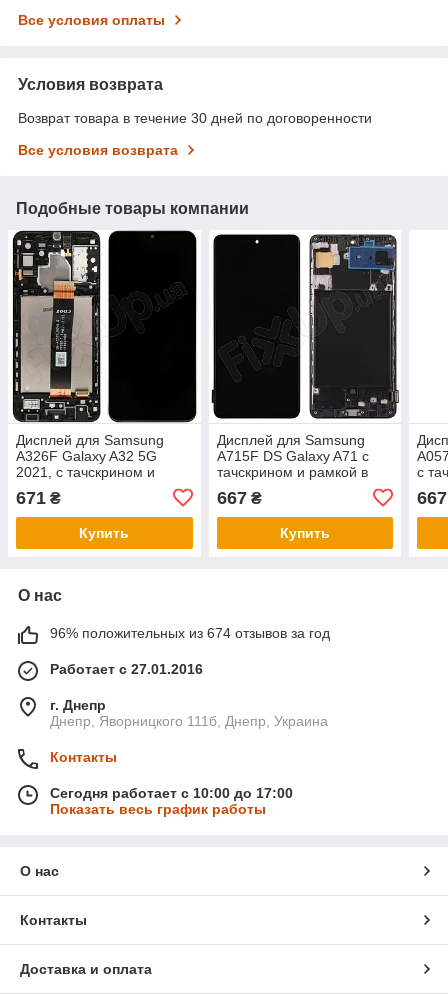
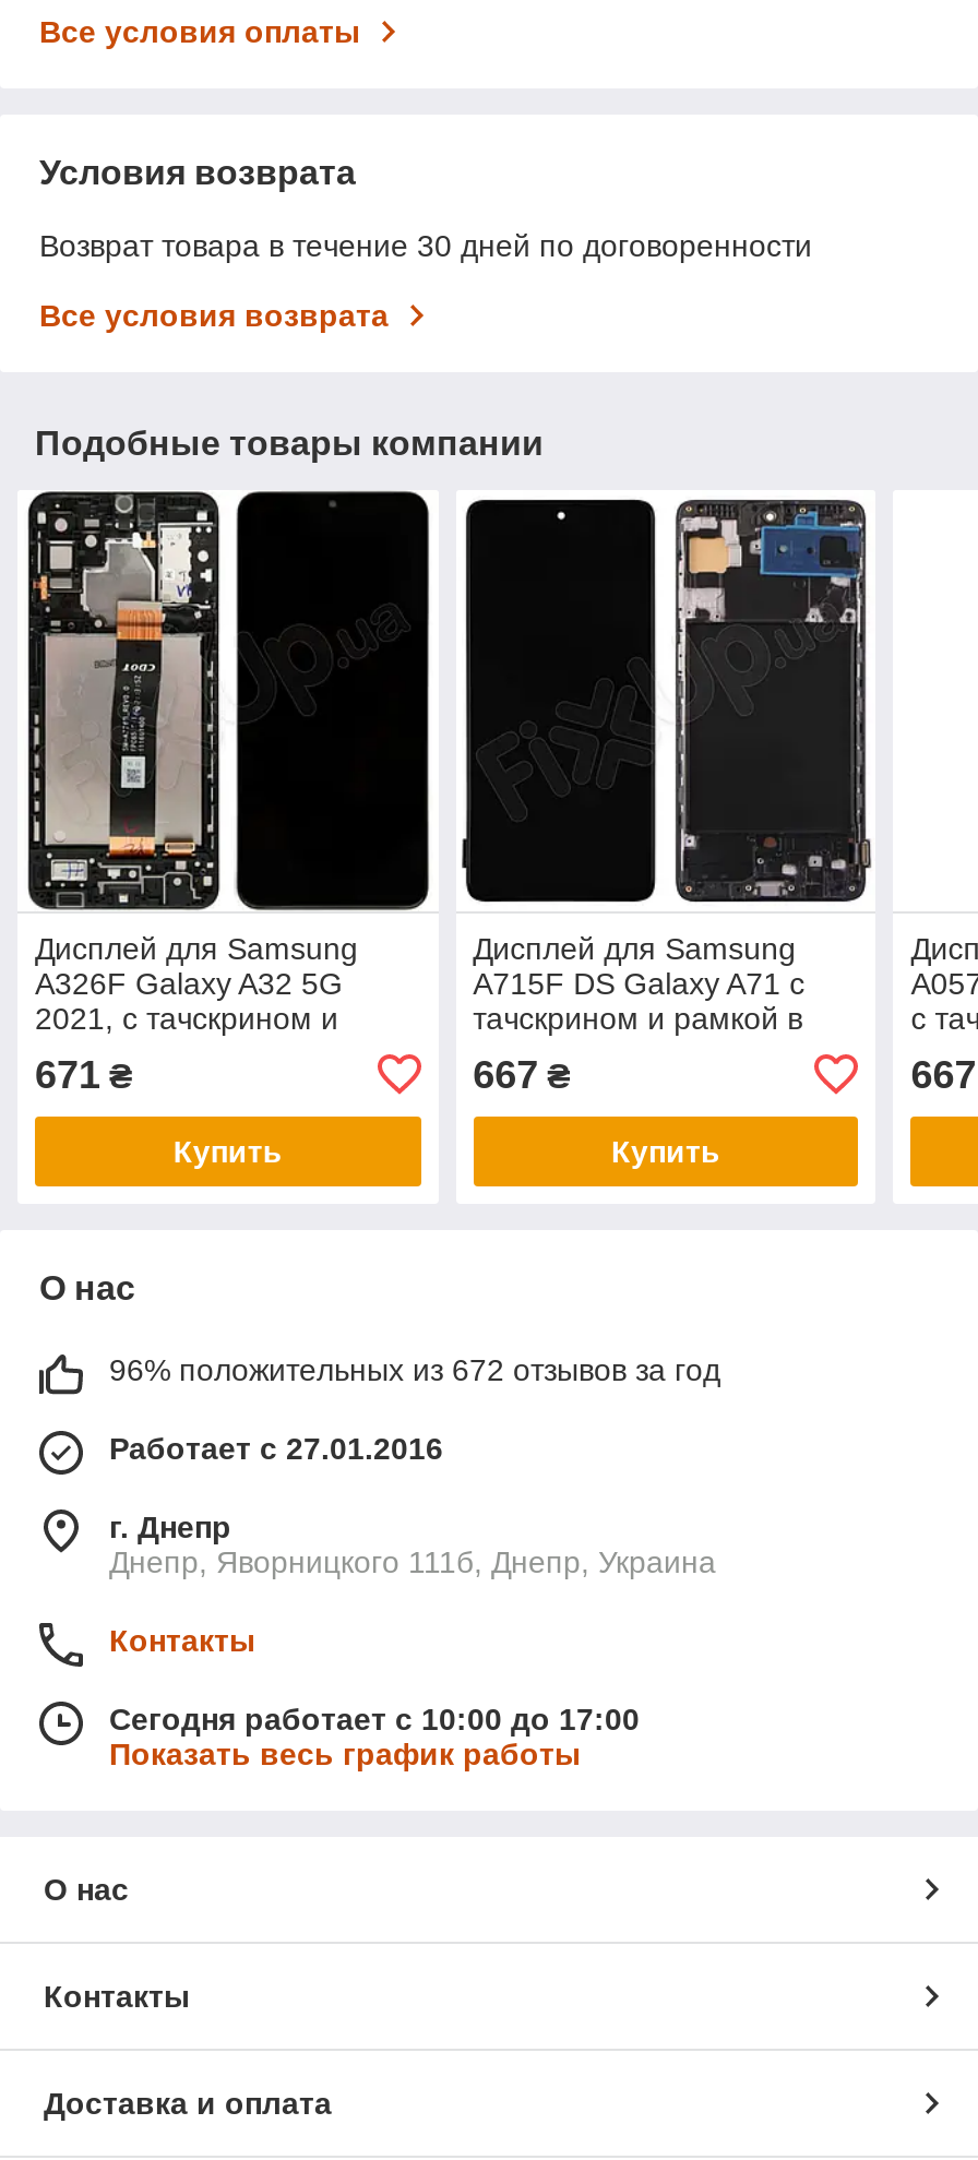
- 96% положительных из 674 отзывов за год
+ 96% положительных из 672 отзывов за год
